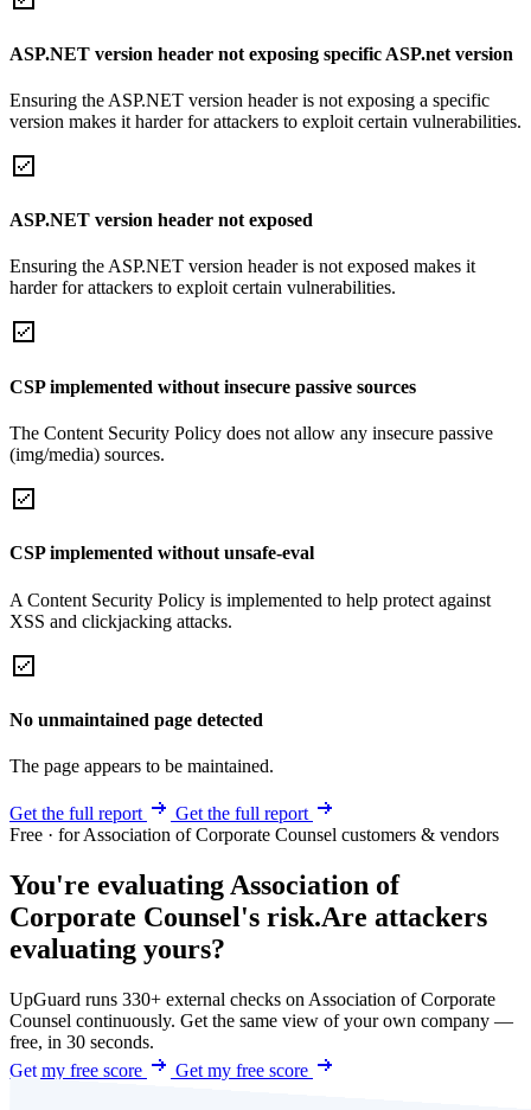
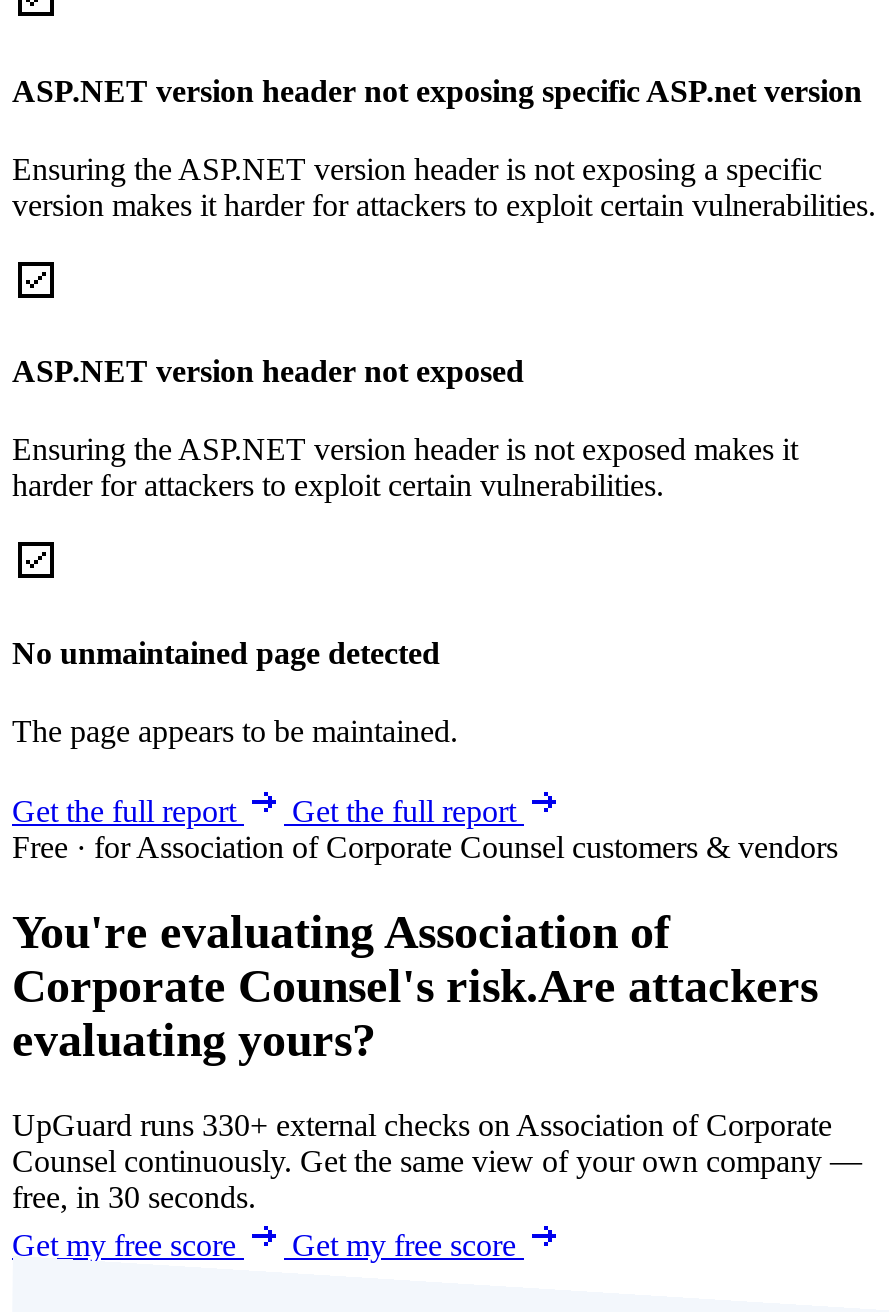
- CSP implemented without insecure passive sources
- The Content Security Policy does not allow any insecure passive
- (img/media) sources.

- CSP implemented without unsafe-eval
- A Content Security Policy is implemented to help protect against
- XSS and clickjacking attacks.
